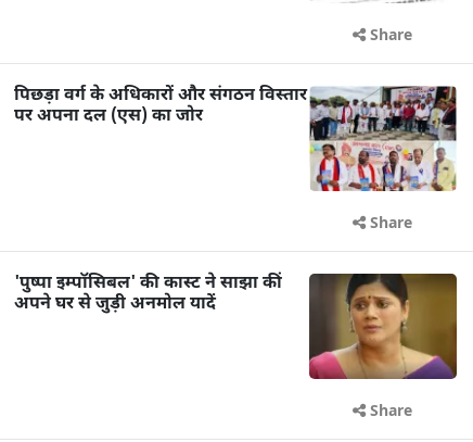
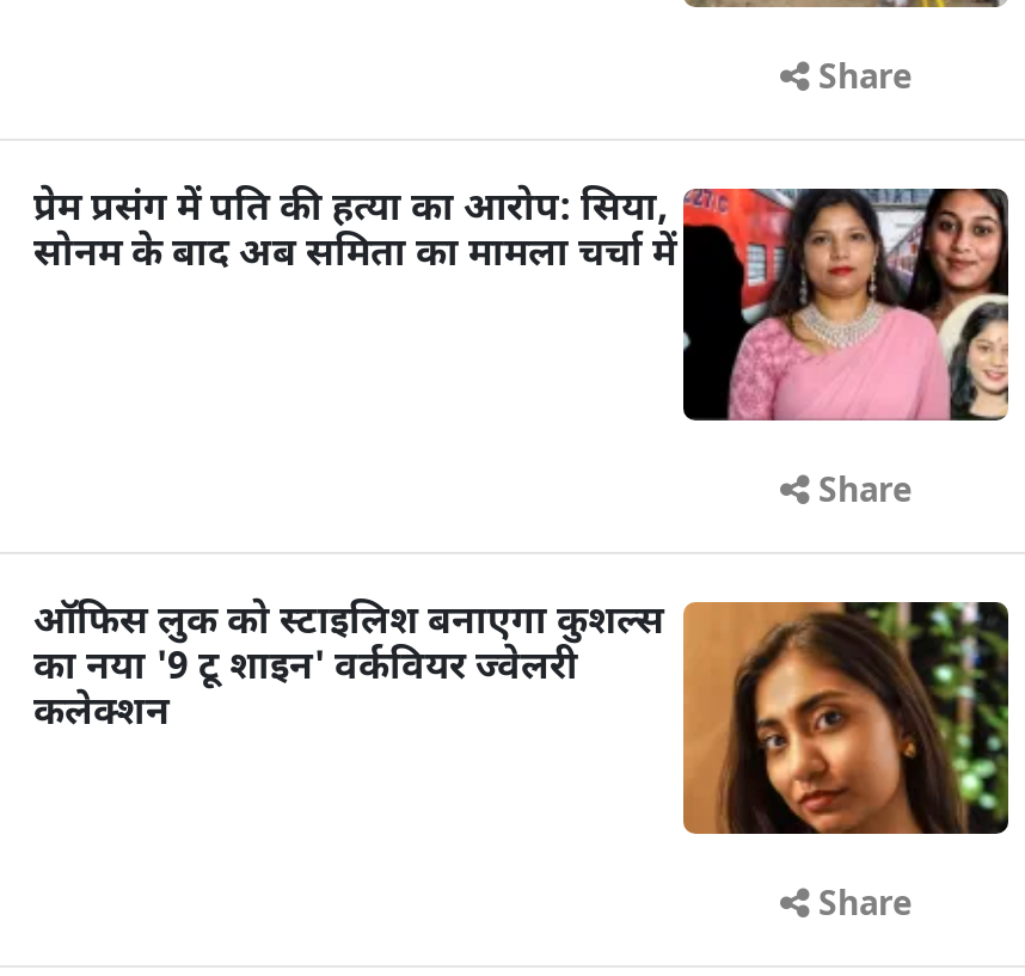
- [image]
- पिछड़ा वर्ग के अधिकारों और संगठन विस्तार
- पर अपना दल (एस) का जोर
+ [image]
+ प्रेम प्रसंग में पति की हत्या का आरोप: सिया,
+ सोनम के बाद अब समिता का मामला चर्चा में

- [image]
- 'पुष्पा इम्पॉसिबल' की कास्ट ने साझा कीं
- अपने घर से जुड़ी अनमोल यादें
+ [image]
+ ऑफिस लुक को स्टाइलिश बनाएगा कुशल्स
+ का नया '9 टू शाइन' वर्कवियर ज्वेलरी
+ कलेक्शन
